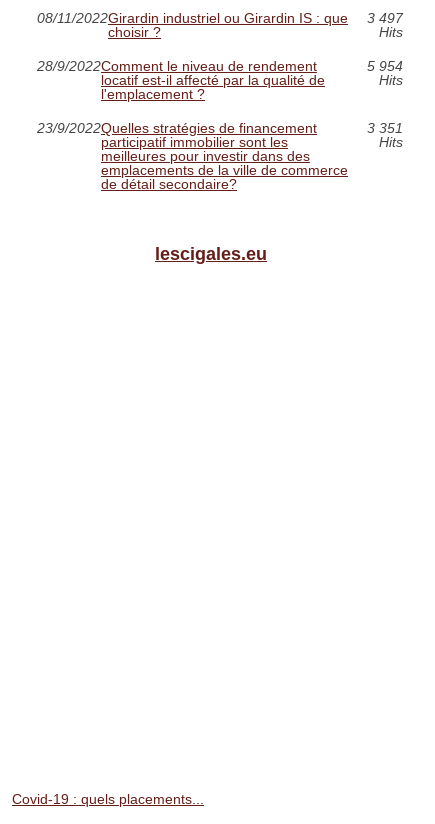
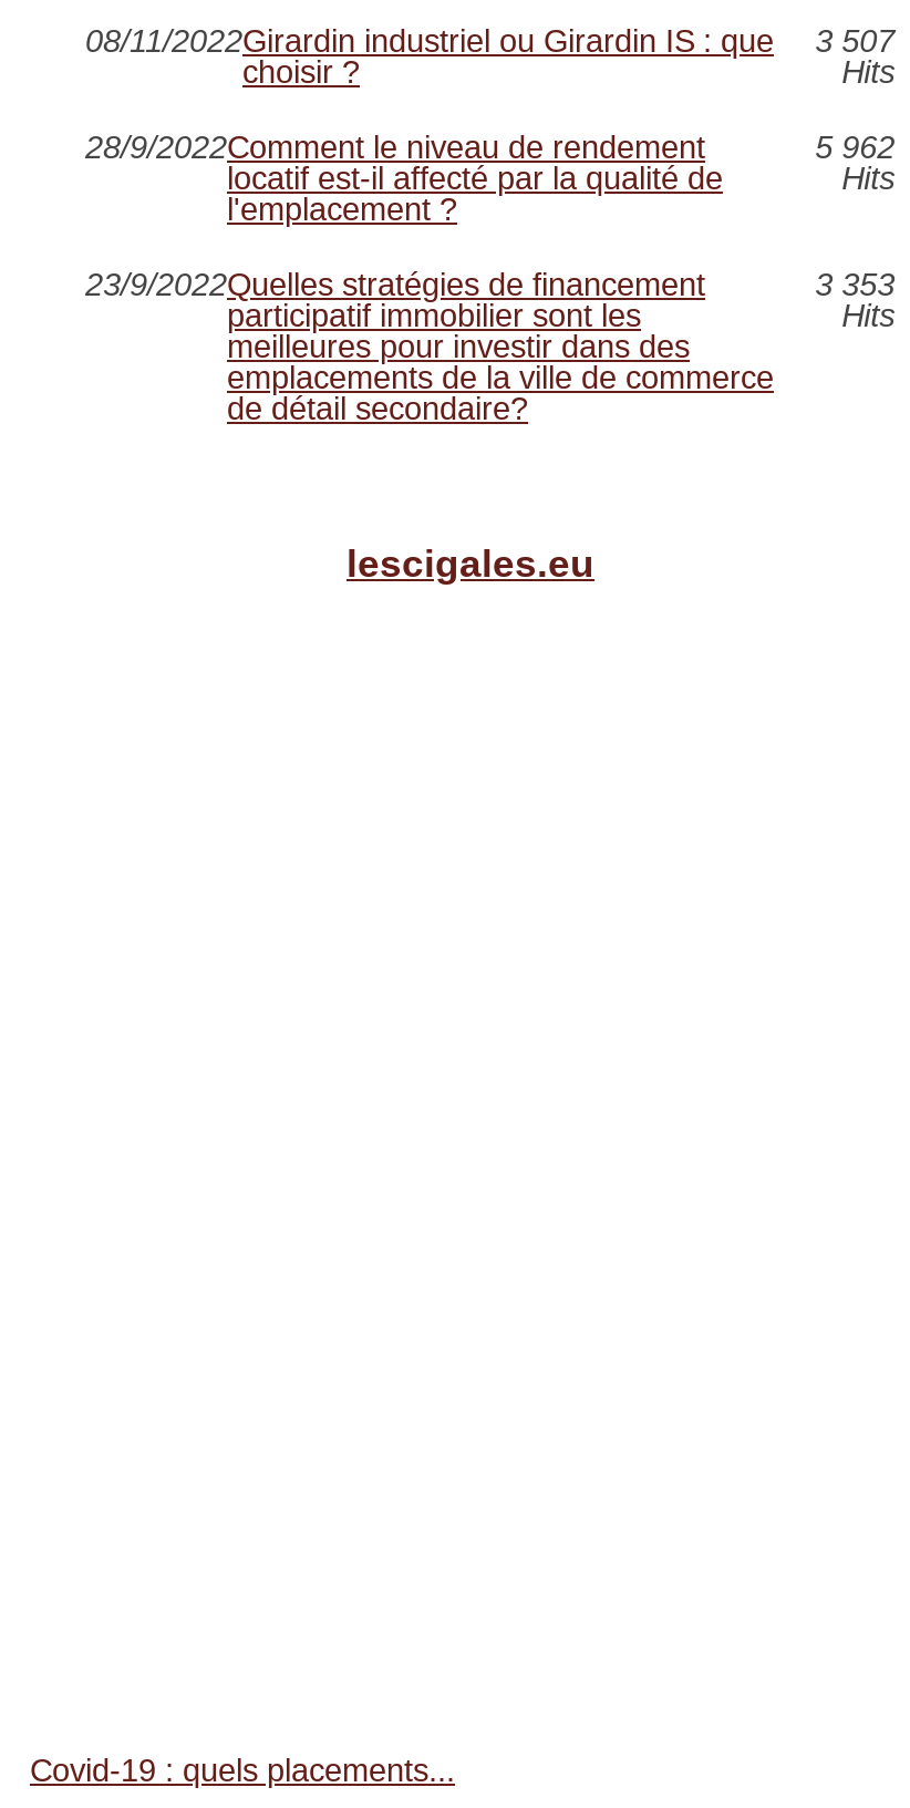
- 08/11/2022Girardin industriel ou Girardin IS : que 3 497
+ 08/11/2022Girardin industriel ou Girardin IS : que 3 507

- 5 954
+ 5 962

- 3 351
+ 3 353
